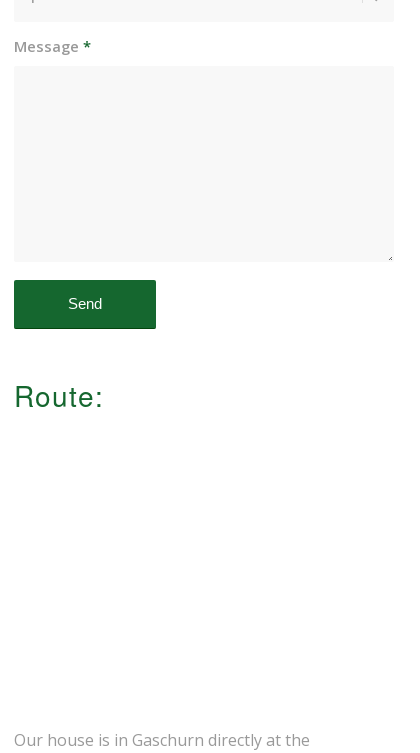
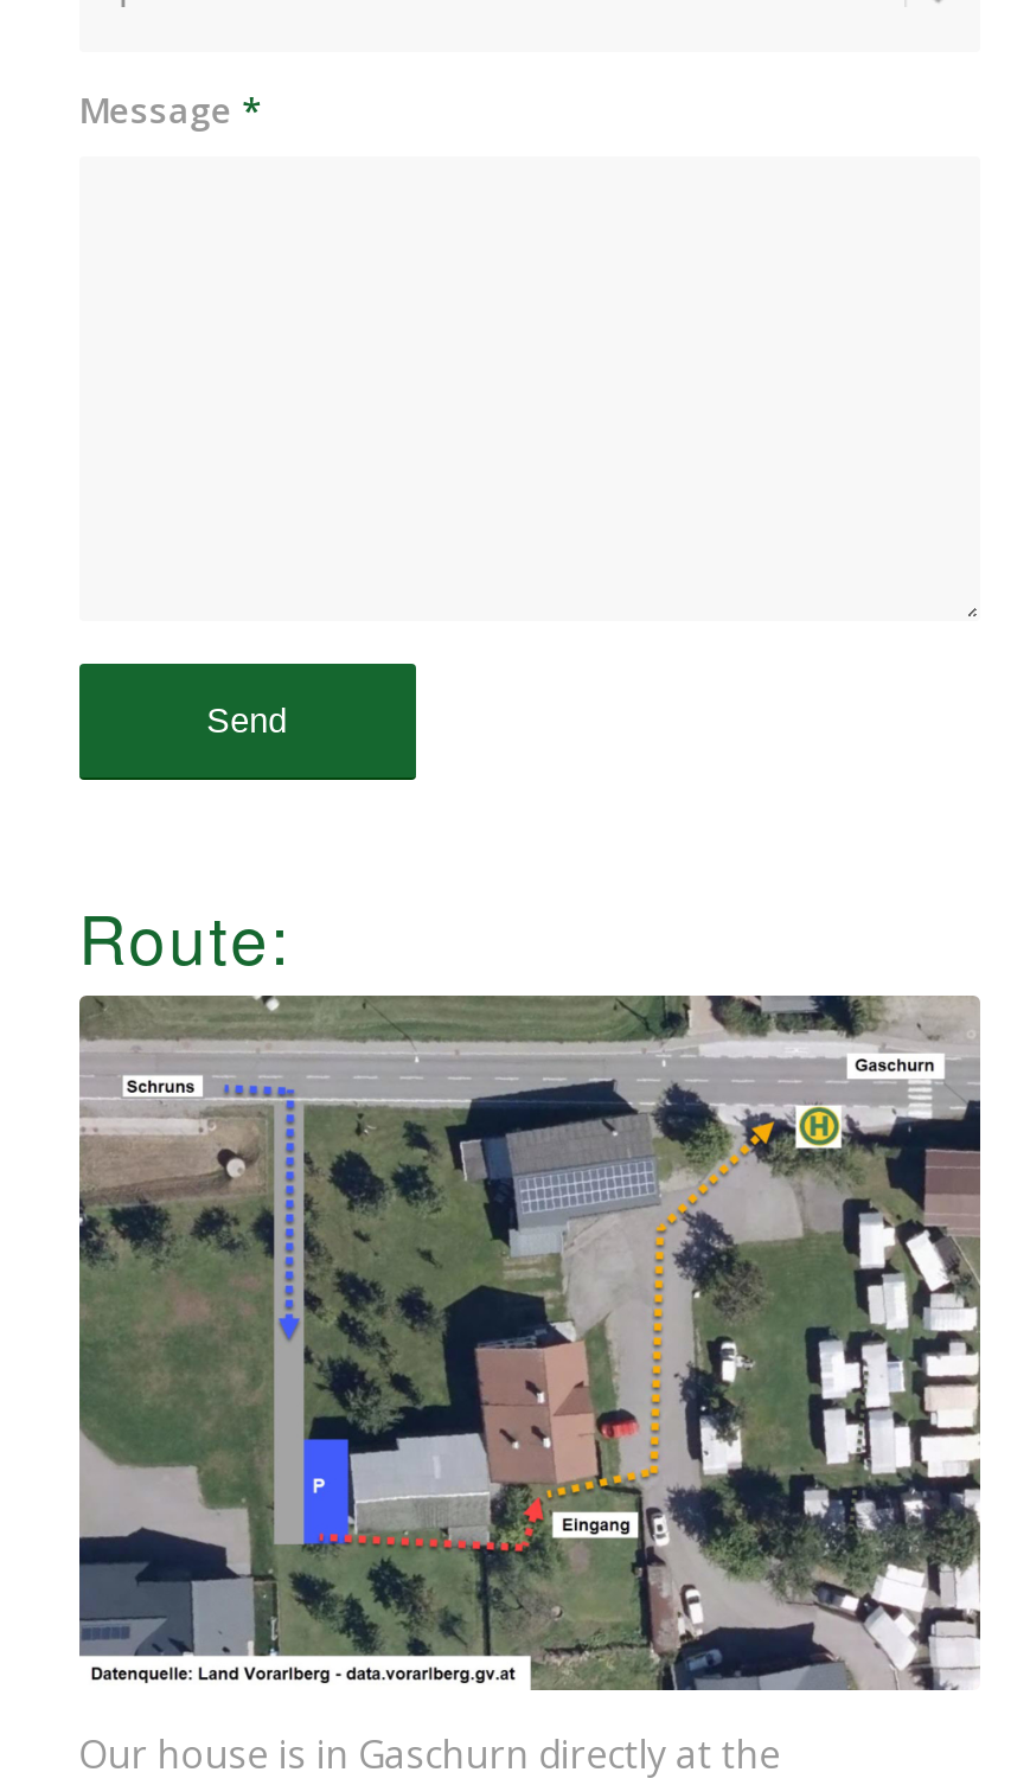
+ [image]
